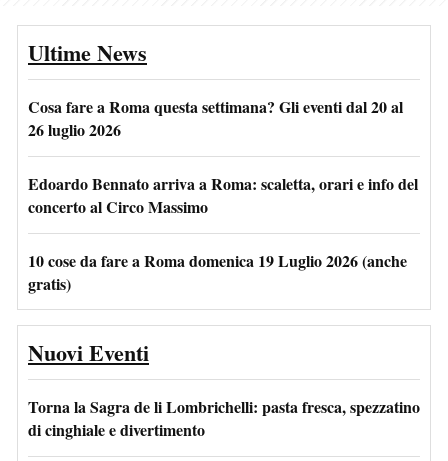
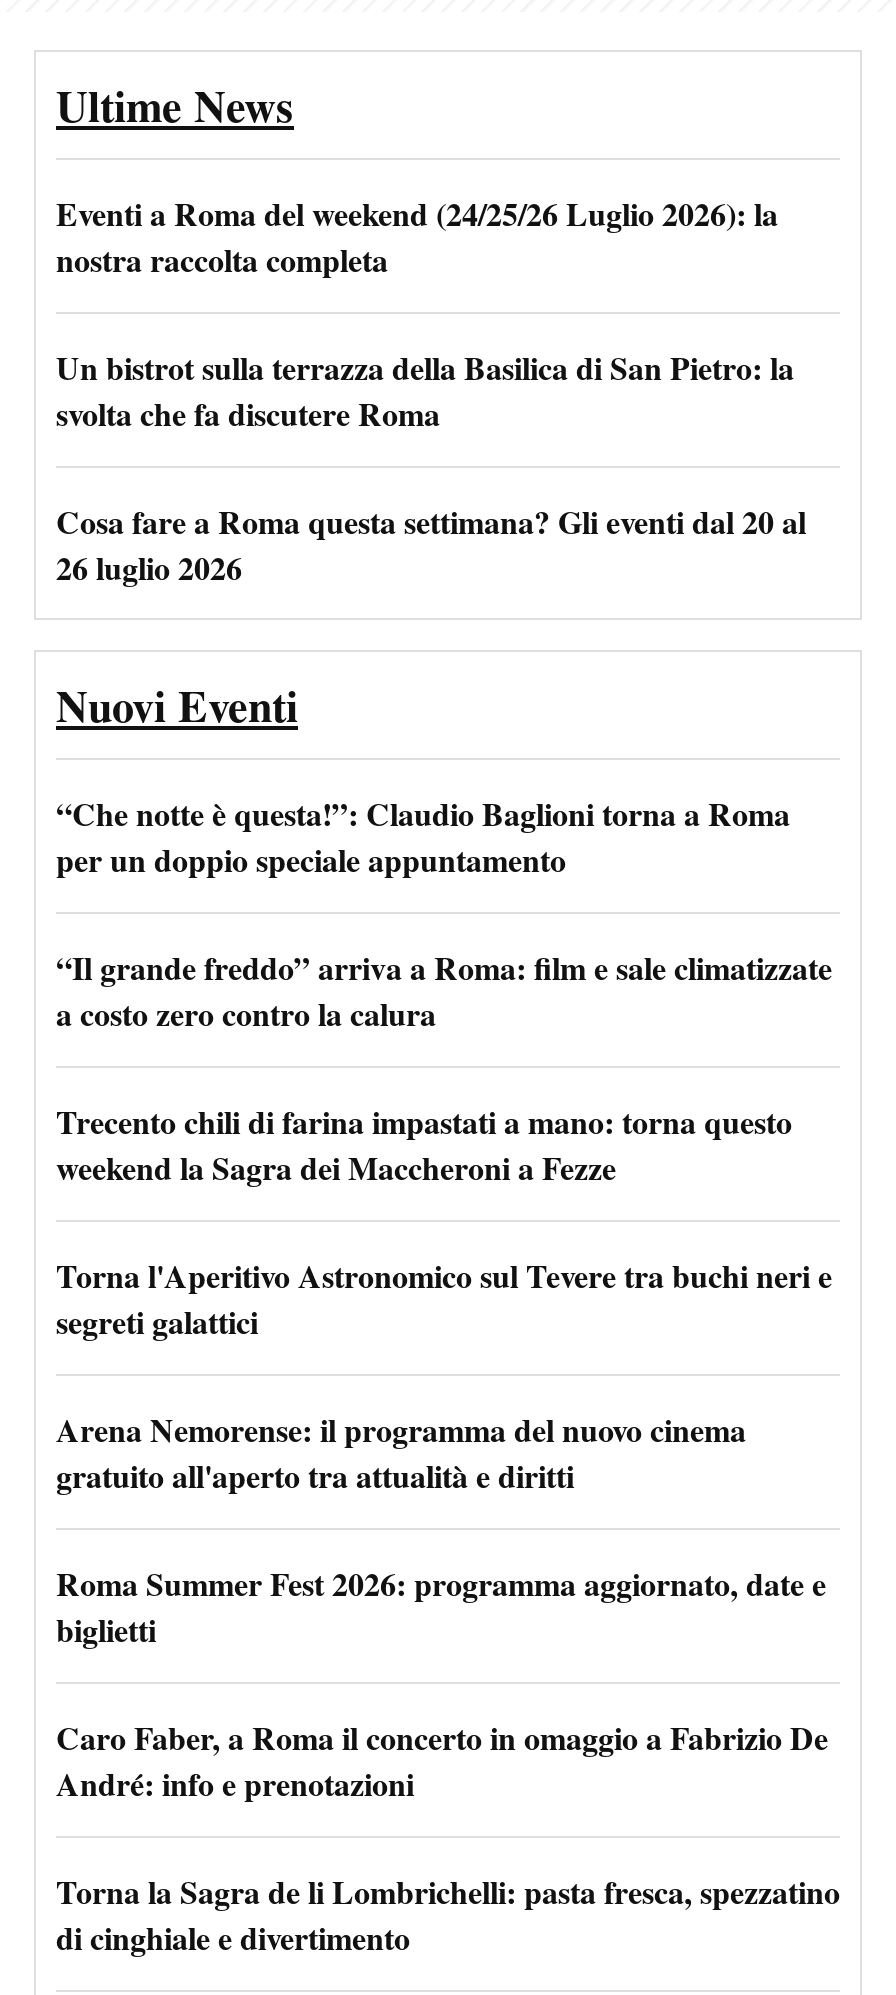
+ Eventi a Roma del weekend (24/25/26 Luglio 2026): la
+ nostra raccolta completa
+ Un bistrot sulla terrazza della Basilica di San Pietro: la
+ svolta che fa discutere Roma

- Edoardo Bennato arriva a Roma: scaletta, orari e info del
- concerto al Circo Massimo
- 10 cose da fare a Roma domenica 19 Luglio 2026 (anche
- gratis)

+ “Che notte è questa!”: Claudio Baglioni torna a Roma
+ per un doppio speciale appuntamento
+ “Il grande freddo” arriva a Roma: film e sale climatizzate
+ a costo zero contro la calura
+ Trecento chili di farina impastati a mano: torna questo
+ weekend la Sagra dei Maccheroni a Fezze
+ Torna l'Aperitivo Astronomico sul Tevere tra buchi neri e
+ segreti galattici
+ Arena Nemorense: il programma del nuovo cinema
+ gratuito all'aperto tra attualità e diritti
+ Roma Summer Fest 2026: programma aggiornato, date e
+ biglietti
+ Caro Faber, a Roma il concerto in omaggio a Fabrizio De
+ André: info e prenotazioni
